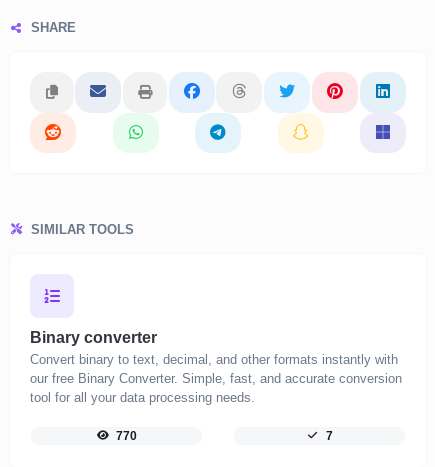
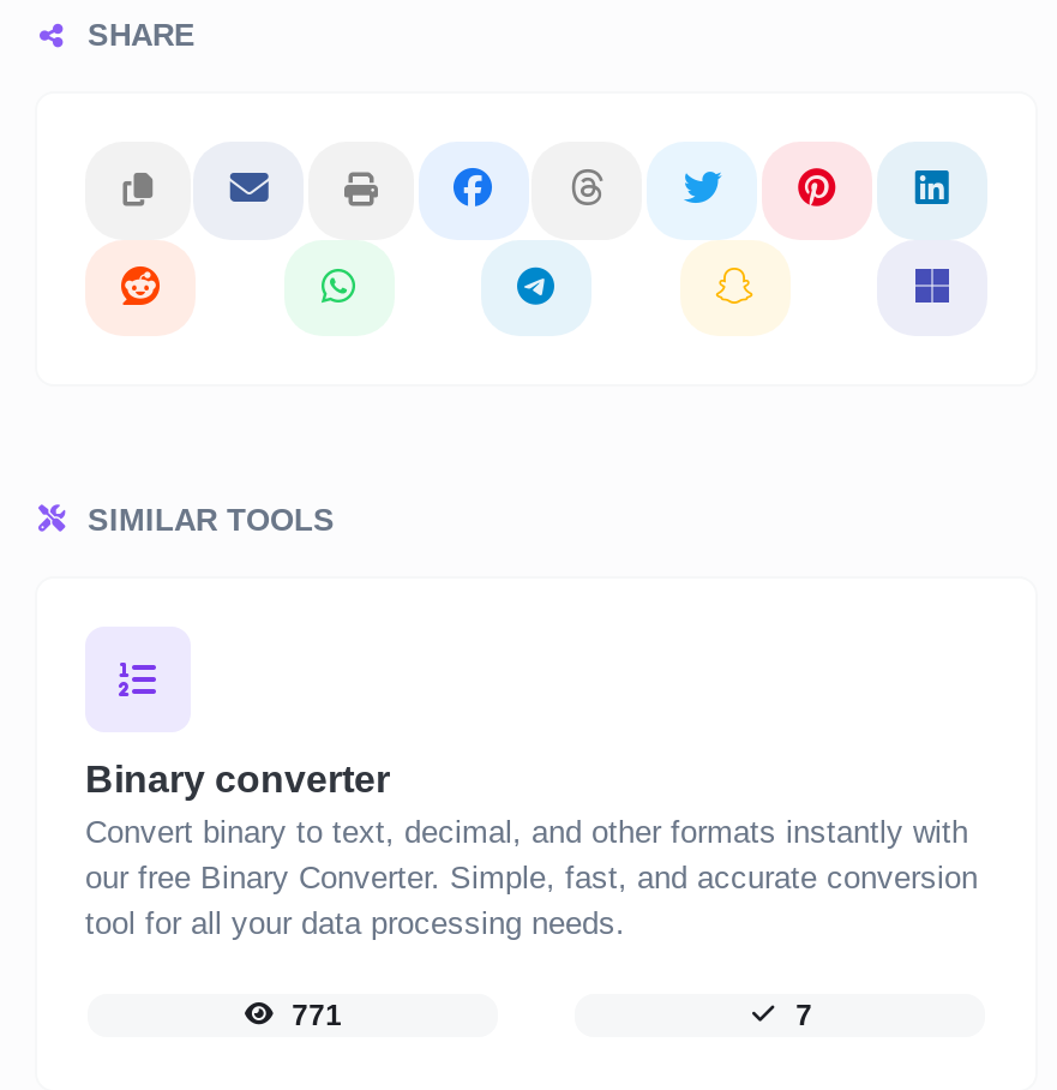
- 770
+ 771
